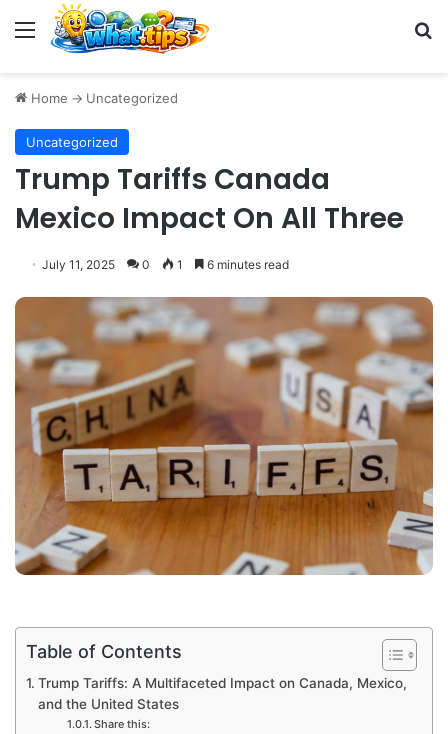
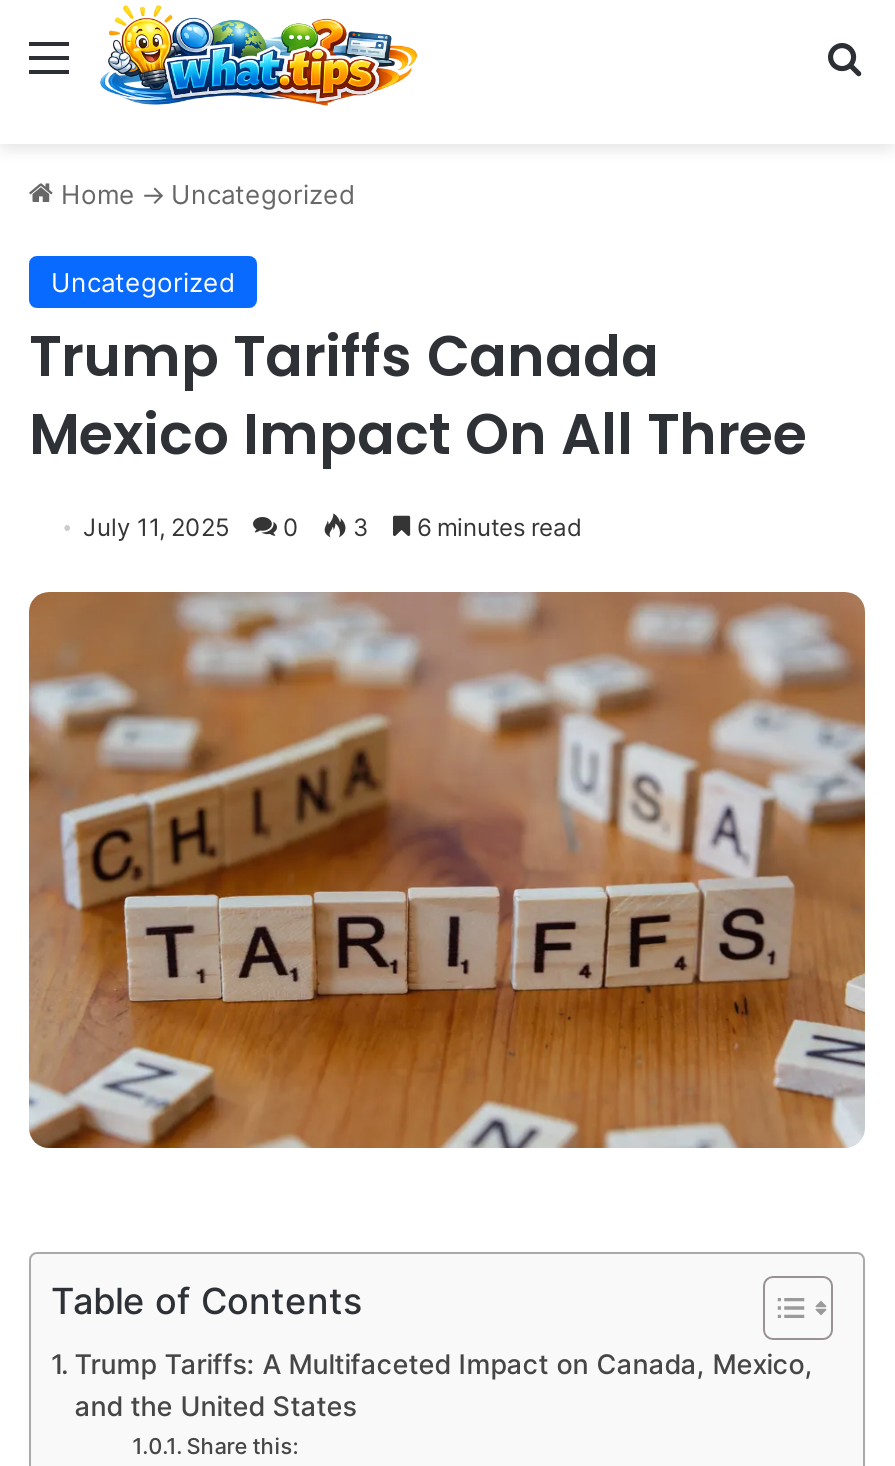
- July 11, 2025 0 1 6 minutes read
+ July 11, 2025 0 3 6 minutes read
